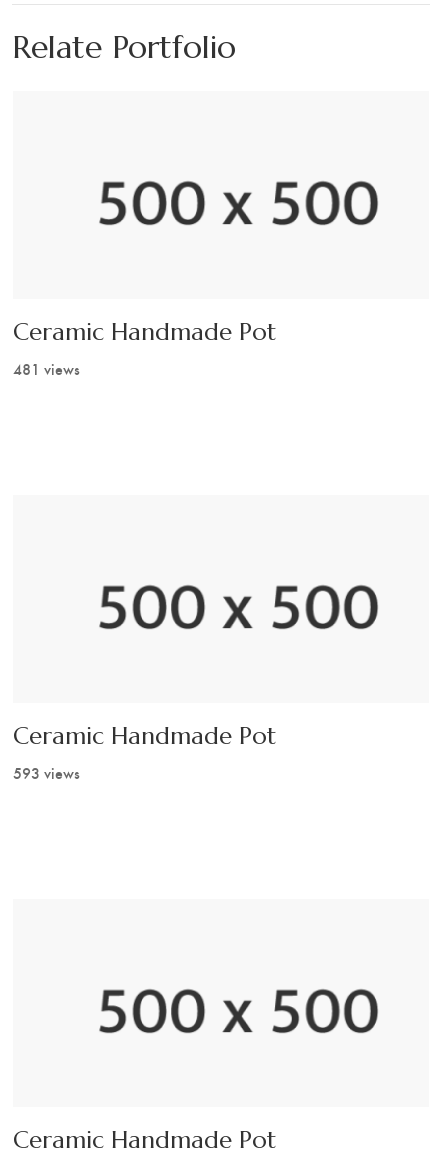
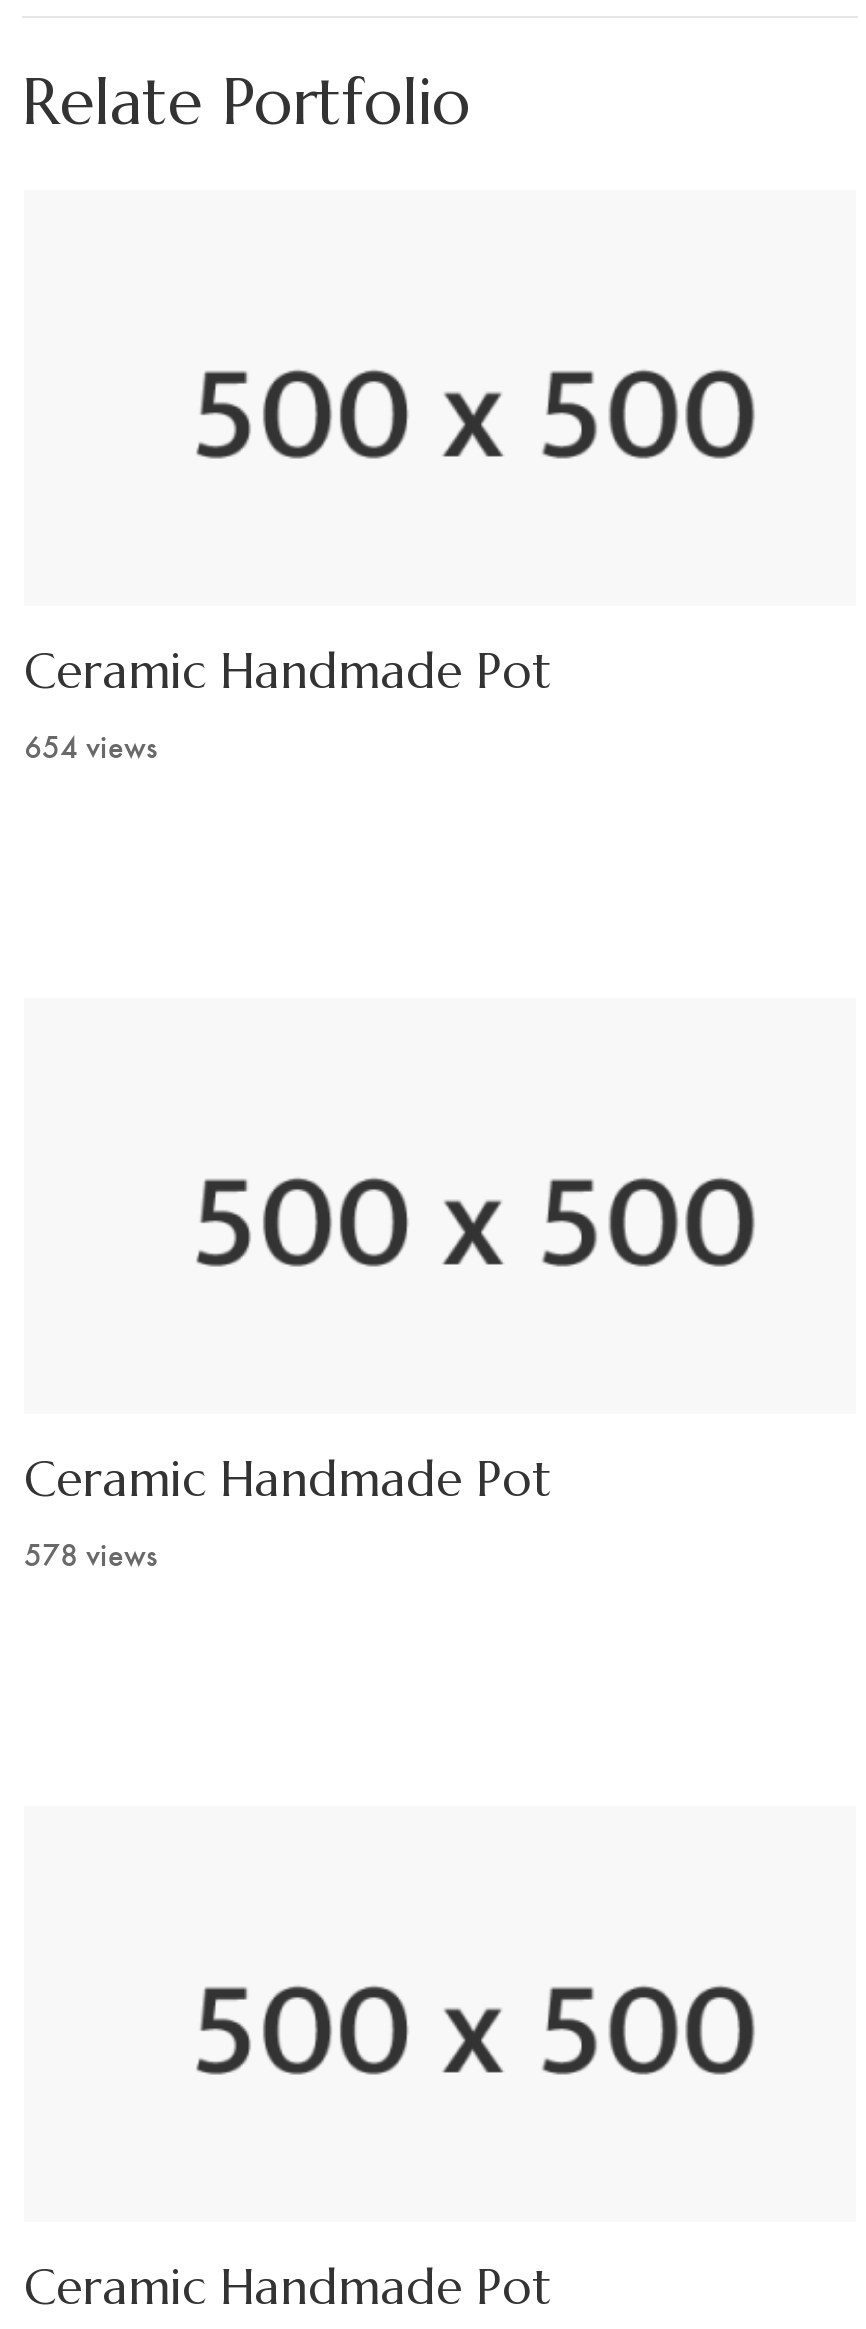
- 481 views
+ 654 views

- 593 views
+ 578 views
